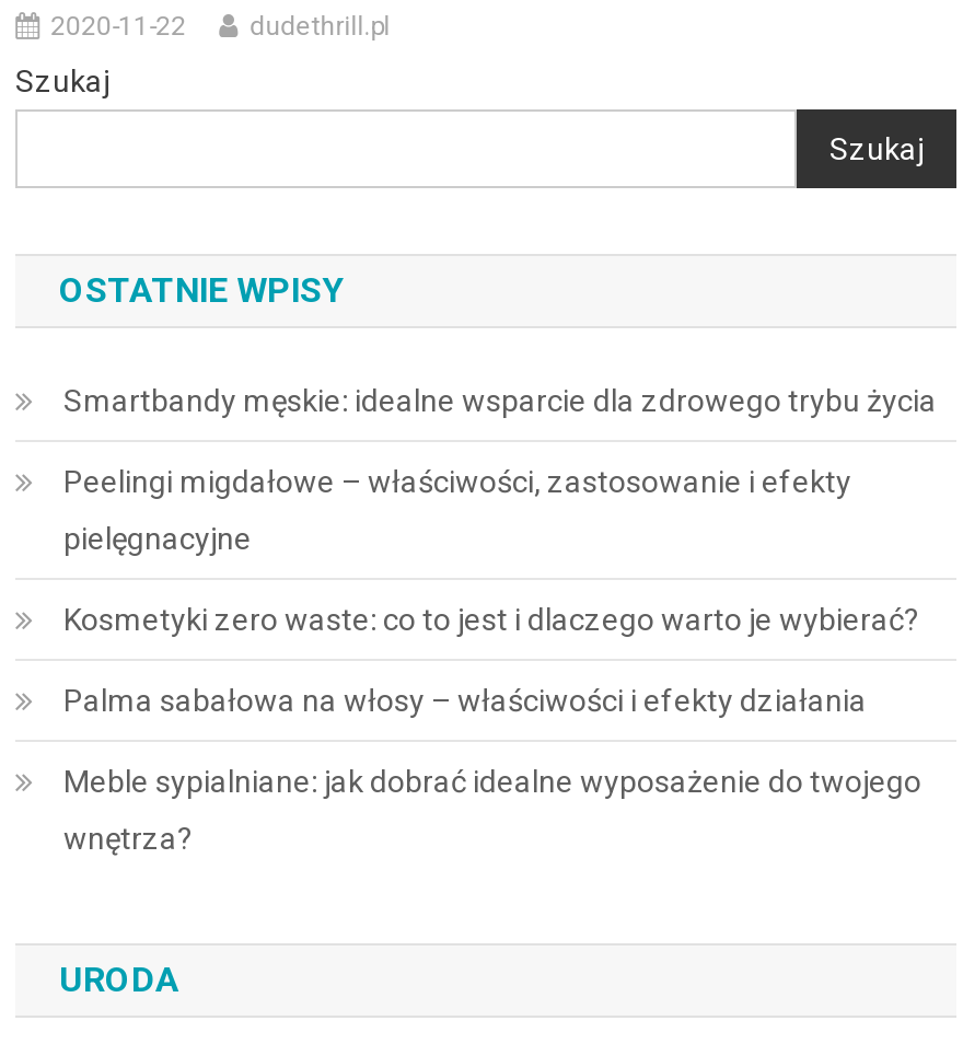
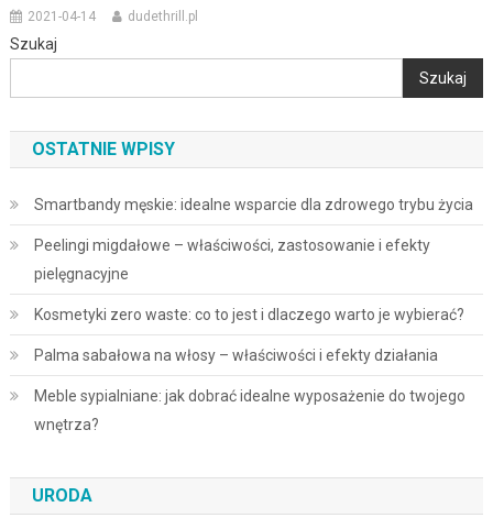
- 2020-11-22
+ 2021-04-14
